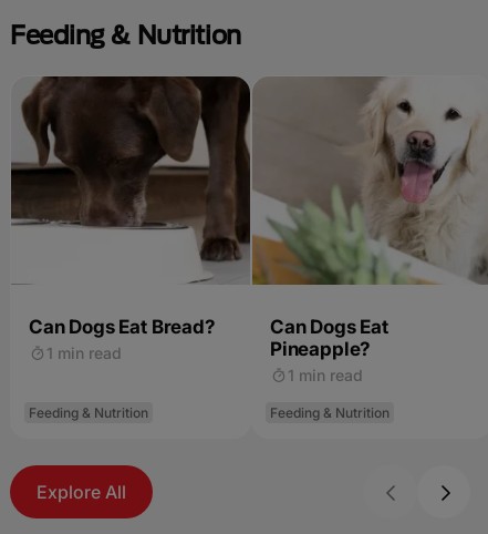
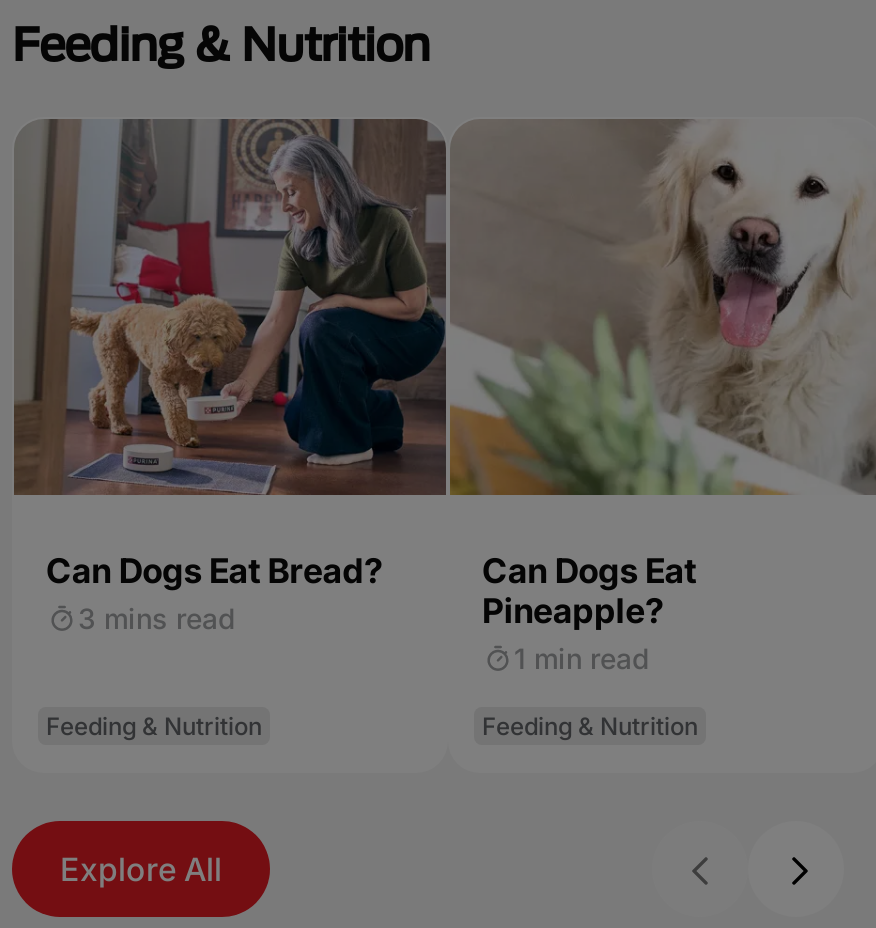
- [image]
+ [image]

- 1 min read
+ 3 mins read
